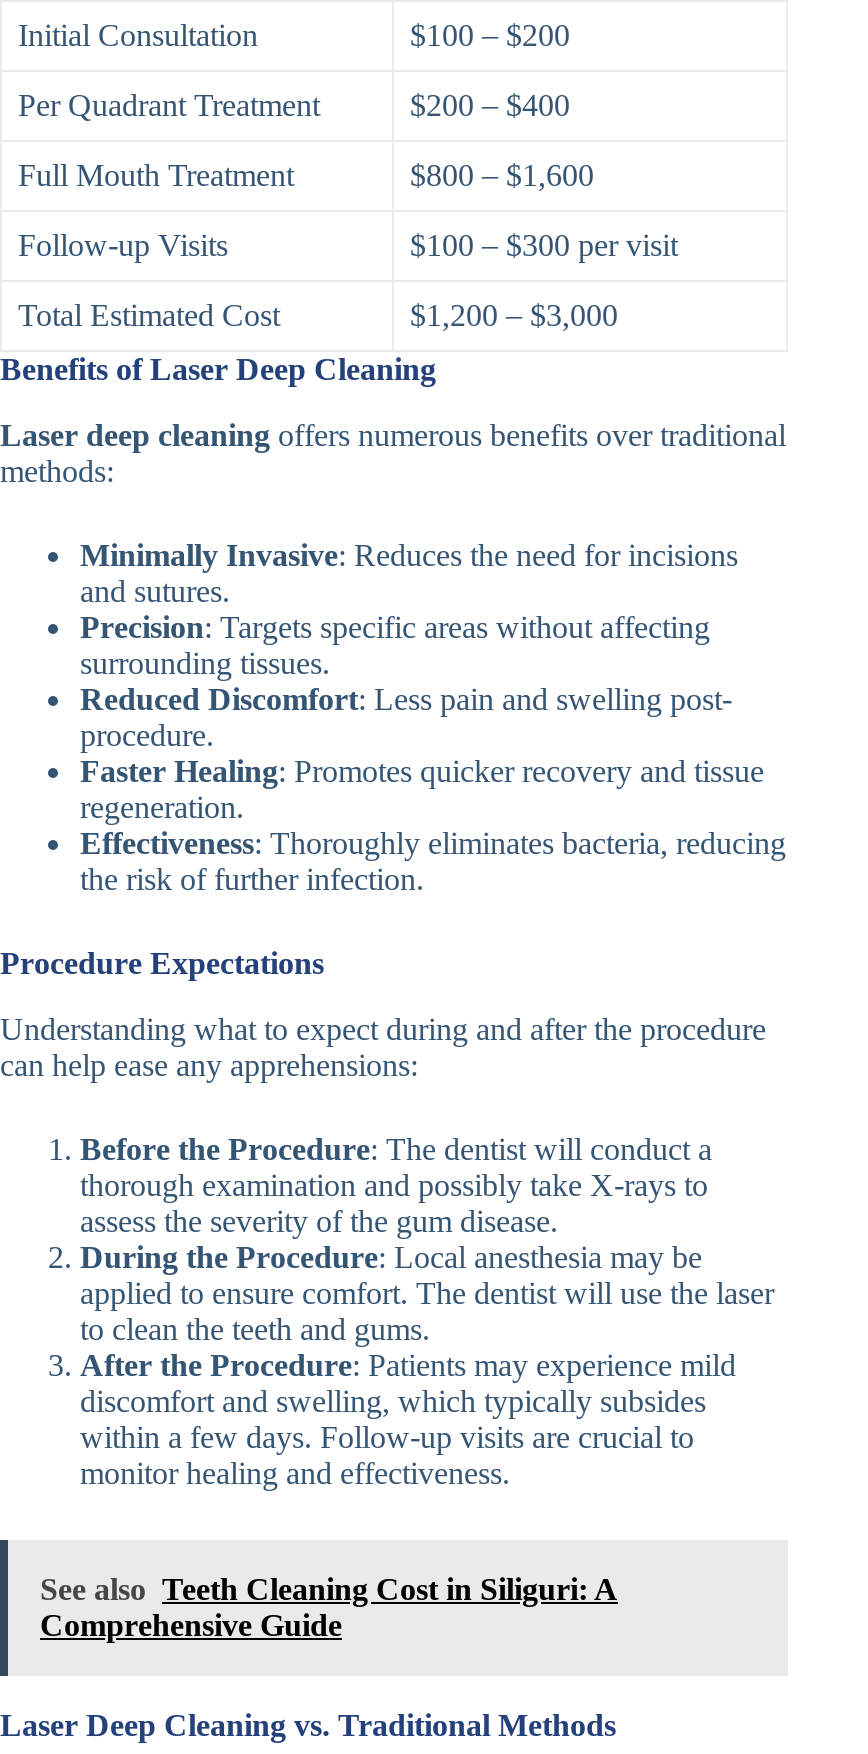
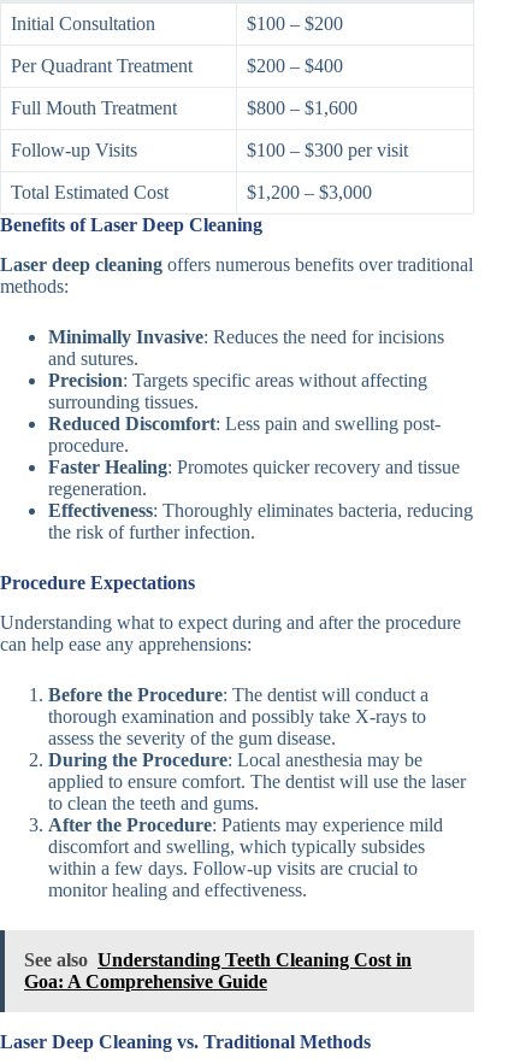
- See also Teeth Cleaning Cost in Siliguri: A
- Comprehensive Guide
+ See also Understanding Teeth Cleaning Cost in
+ Goa: A Comprehensive Guide
